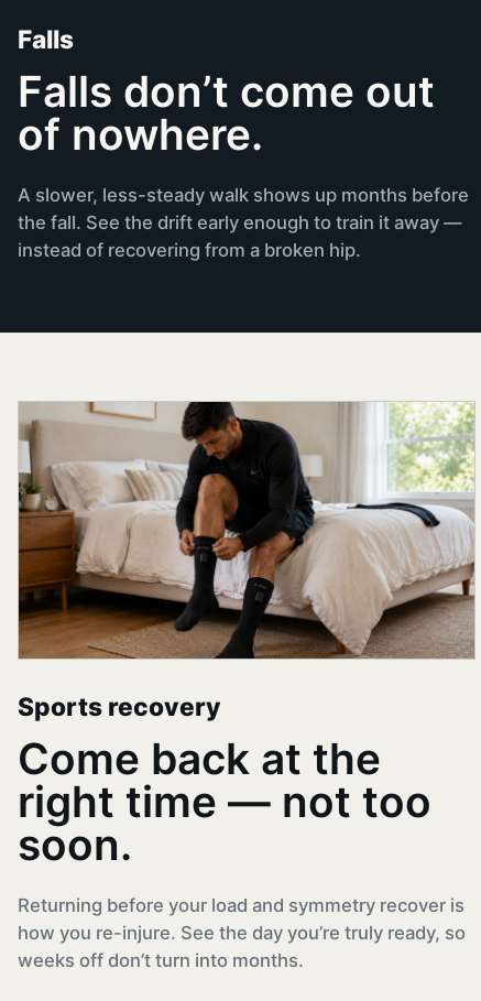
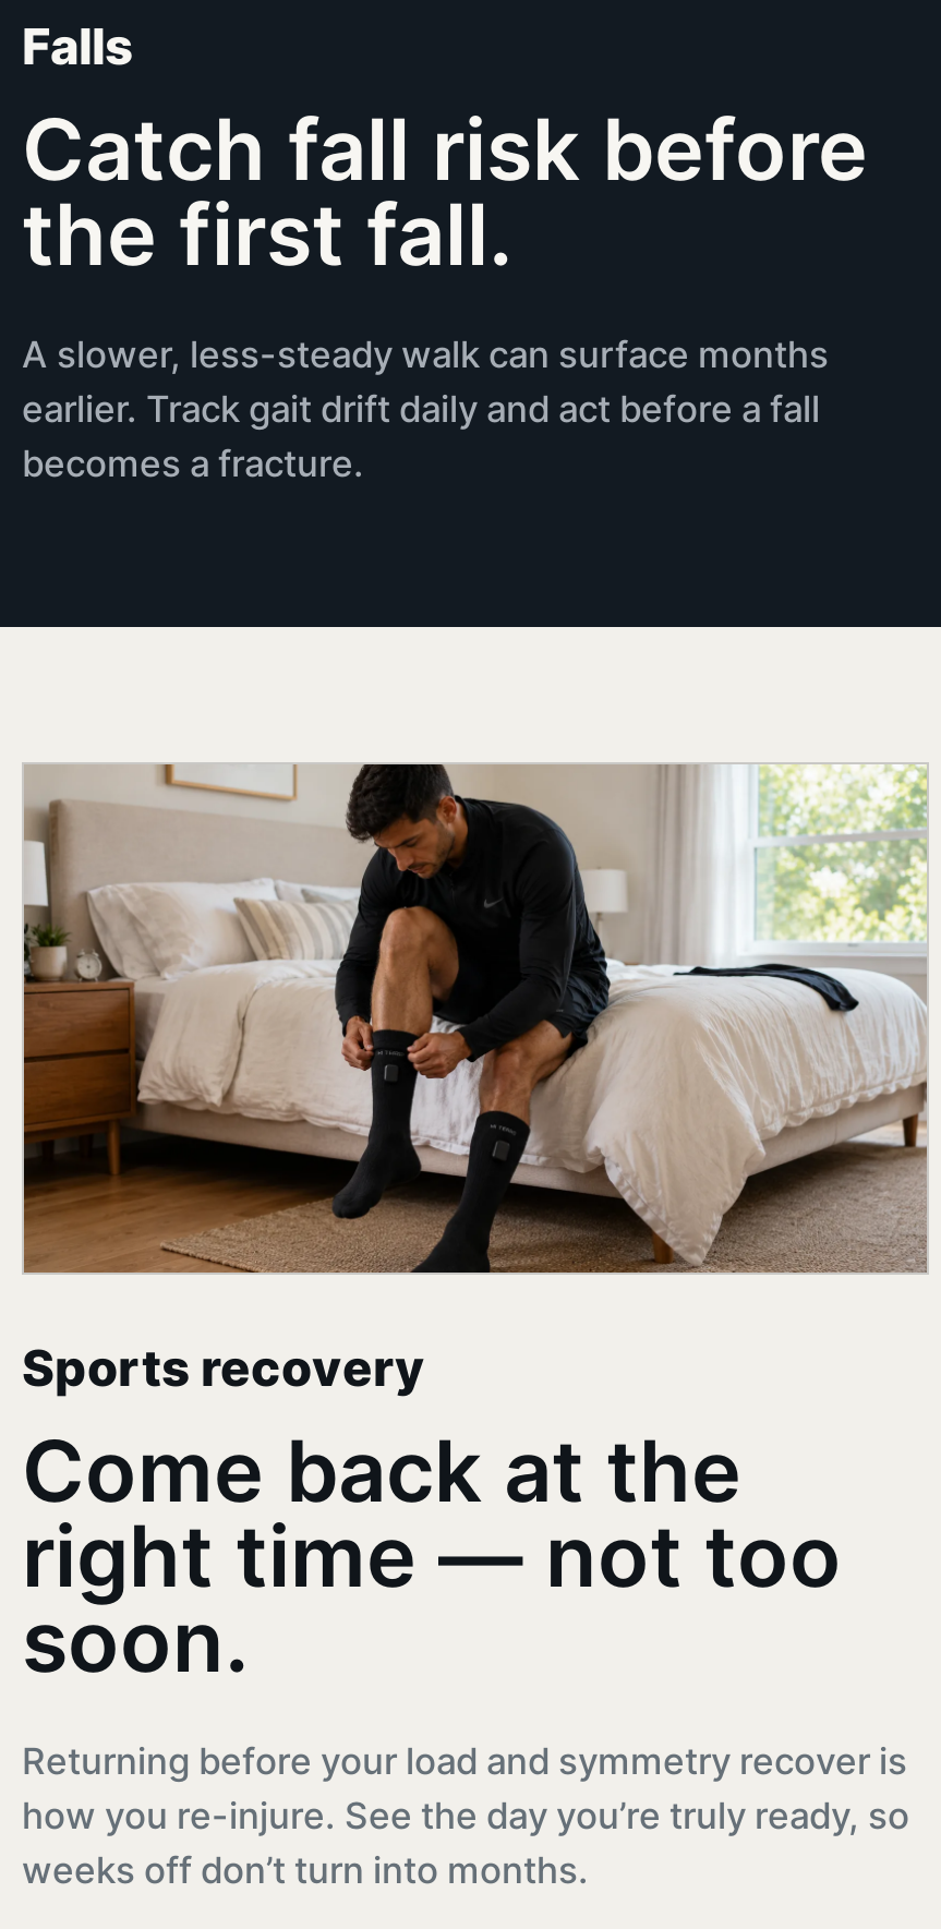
- Falls don’t come out
- of nowhere.
+ Catch fall risk before
+ the first fall.

- A slower, less-steady walk shows up months before
- the fall. See the drift early enough to train it away —
- instead of recovering from a broken hip.
+ A slower, less-steady walk can surface months
+ earlier. Track gait drift daily and act before a fall
+ becomes a fracture.
